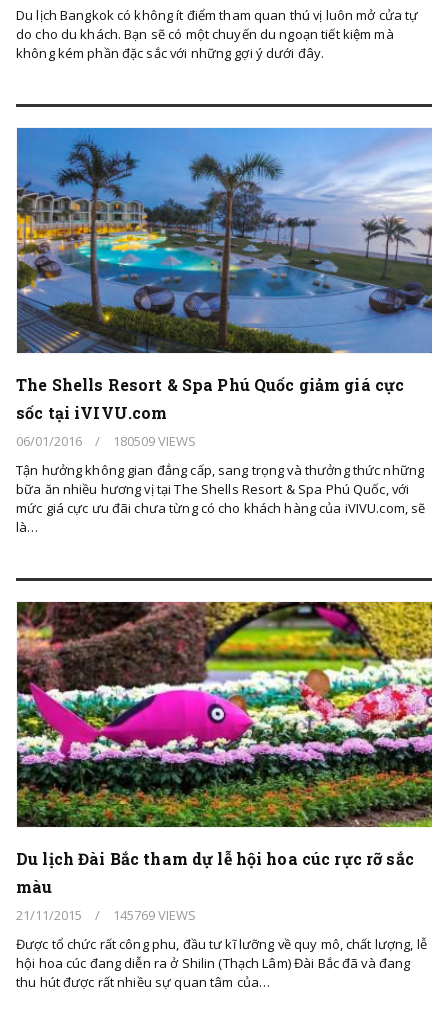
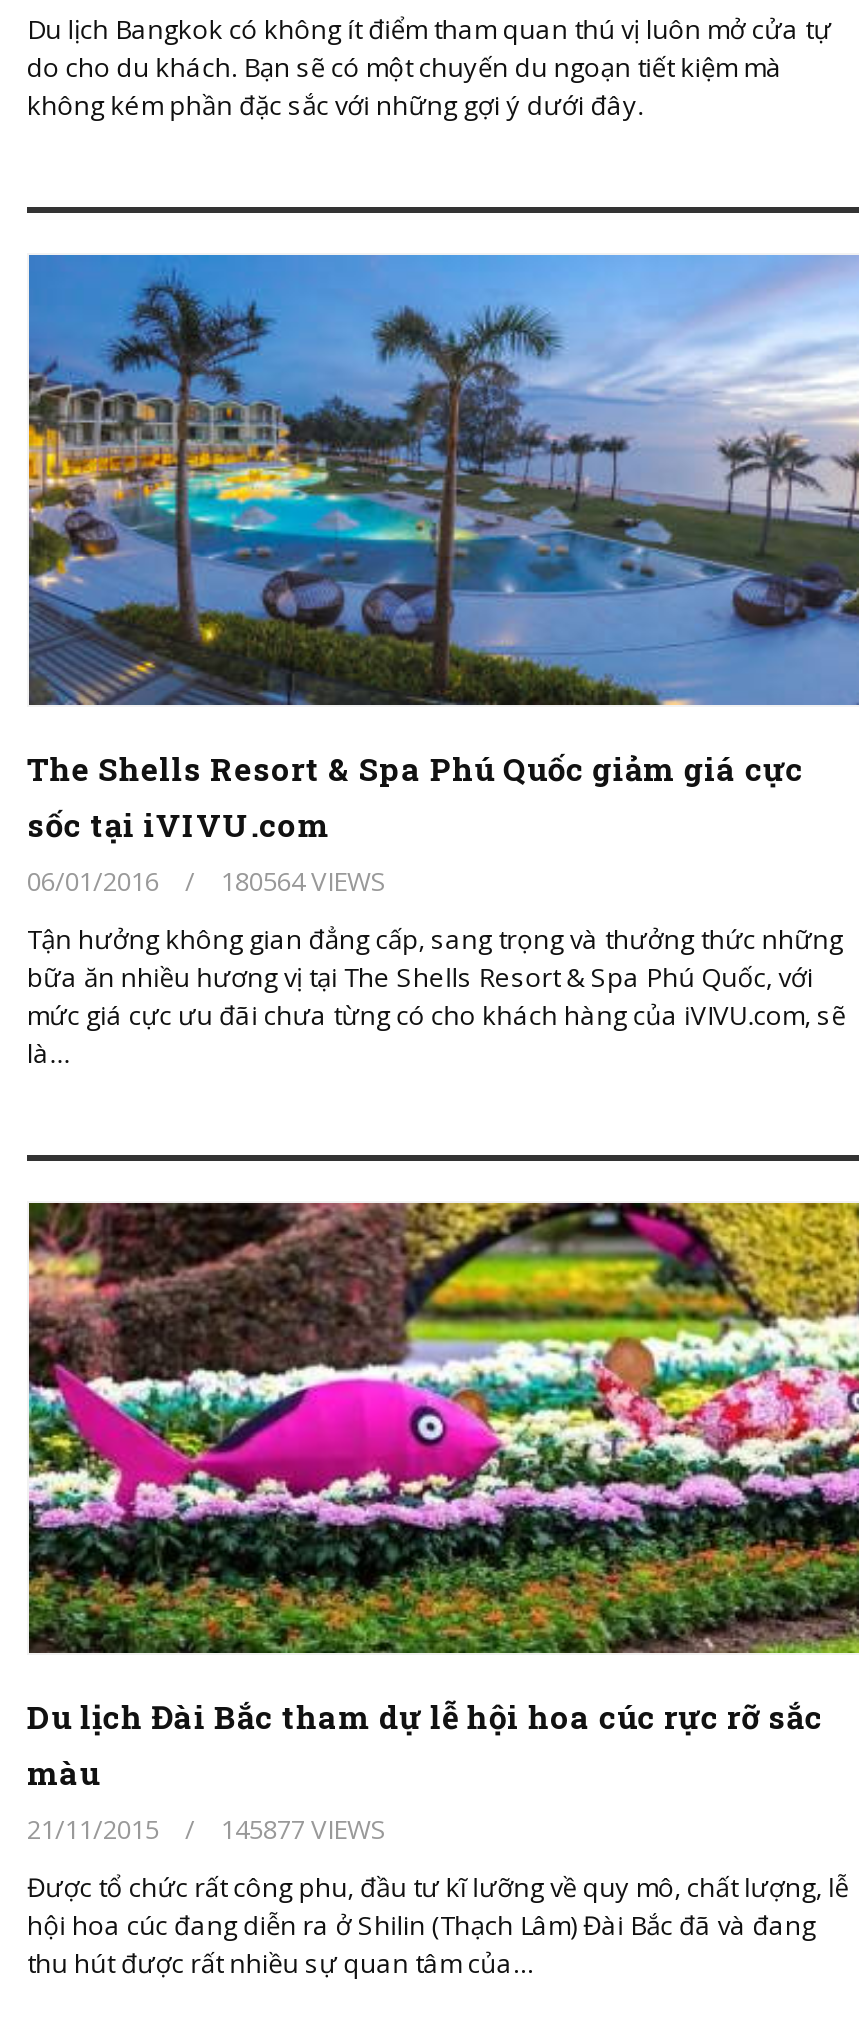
- 06/01/2016 / 180509 VIEWS
+ 06/01/2016 / 180564 VIEWS

- 21/11/2015 / 145769 VIEWS
+ 21/11/2015 / 145877 VIEWS
